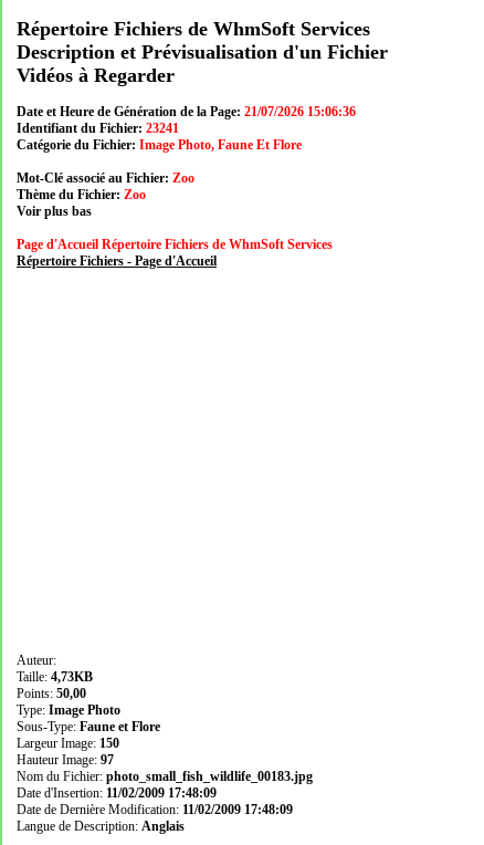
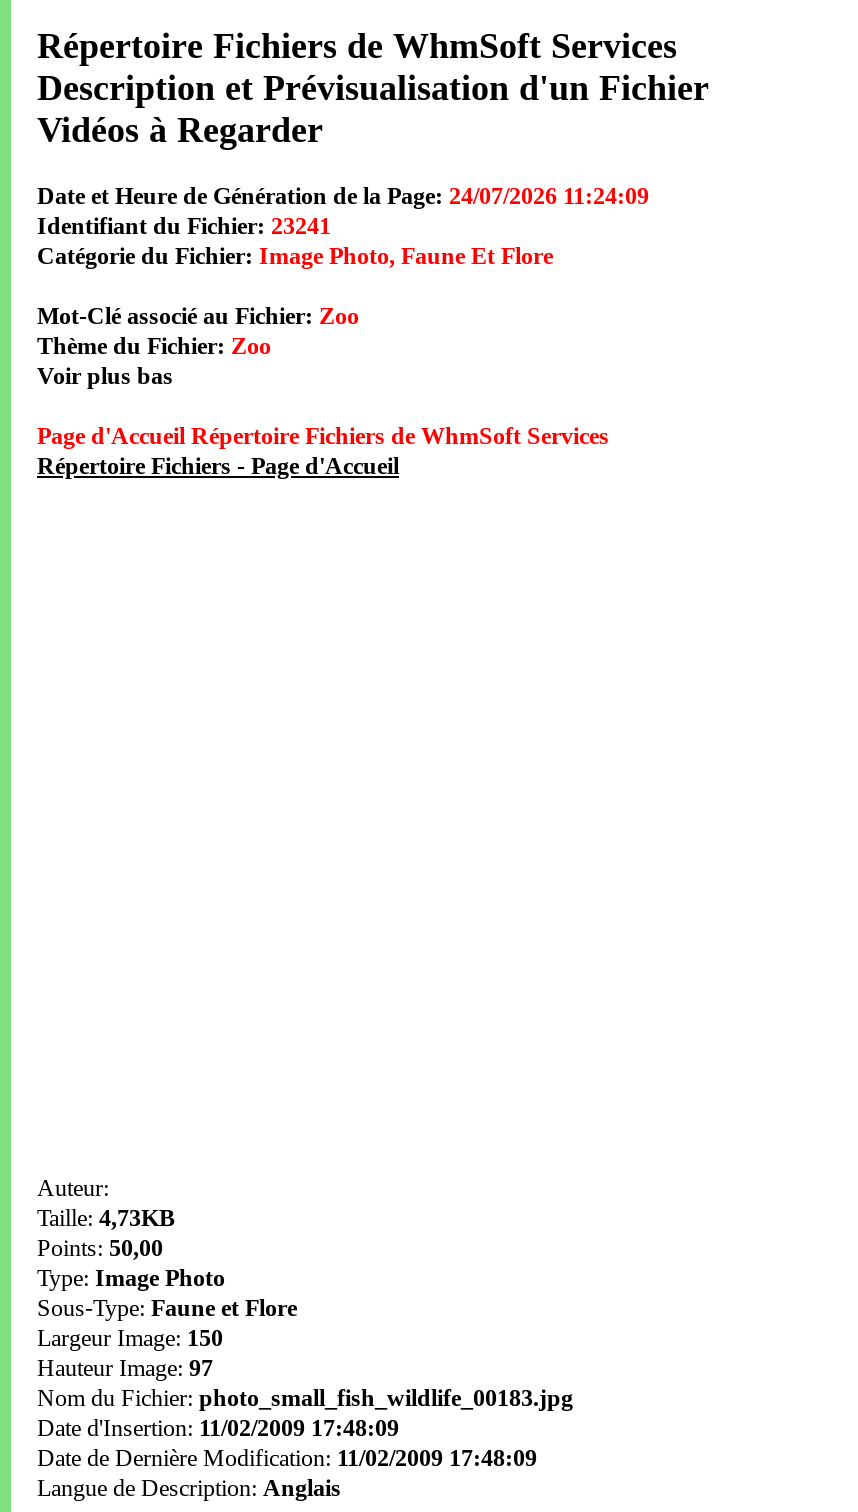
- Date et Heure de Génération de la Page: 21/07/2026 15:06:36
+ Date et Heure de Génération de la Page: 24/07/2026 11:24:09
